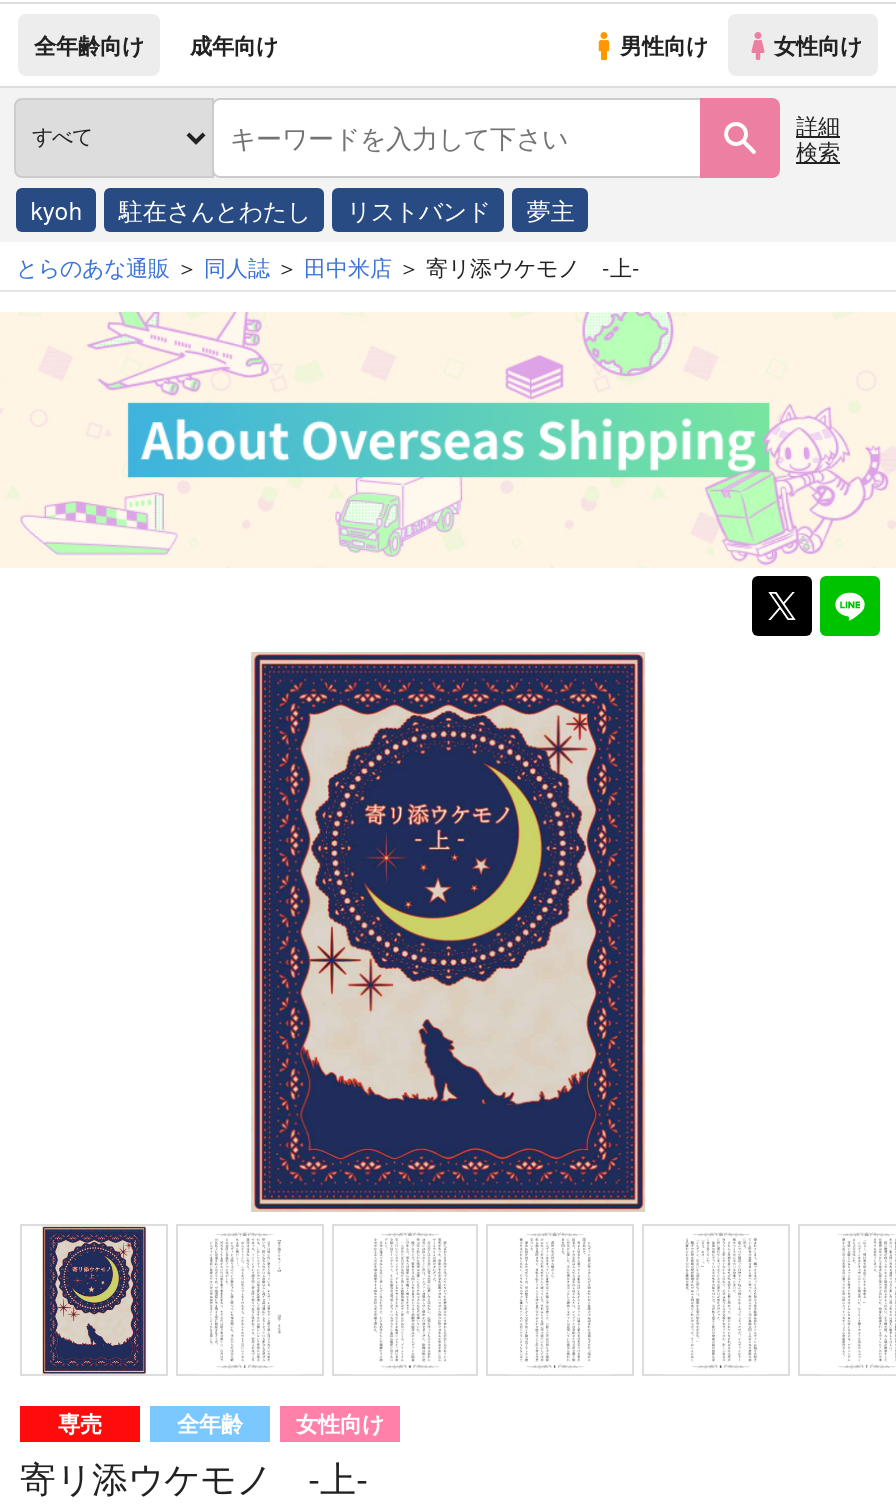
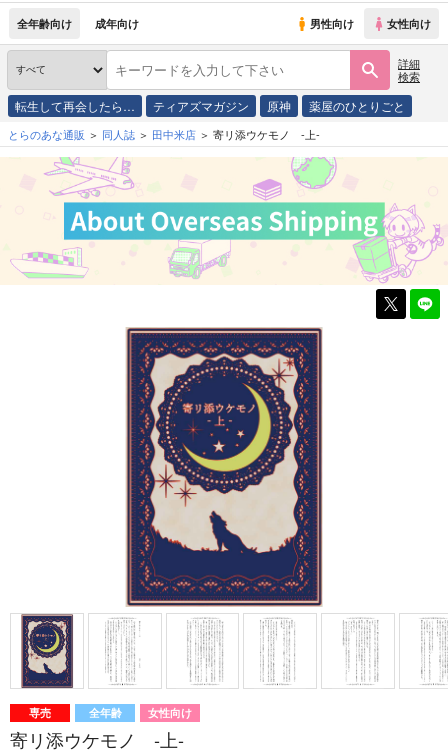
- kyoh
- 駐在さんとわたし
- リストバンド
- 夢主
+ 転生して再会したら…
+ ティアズマガジン
+ 原神
+ 薬屋のひとりごと
